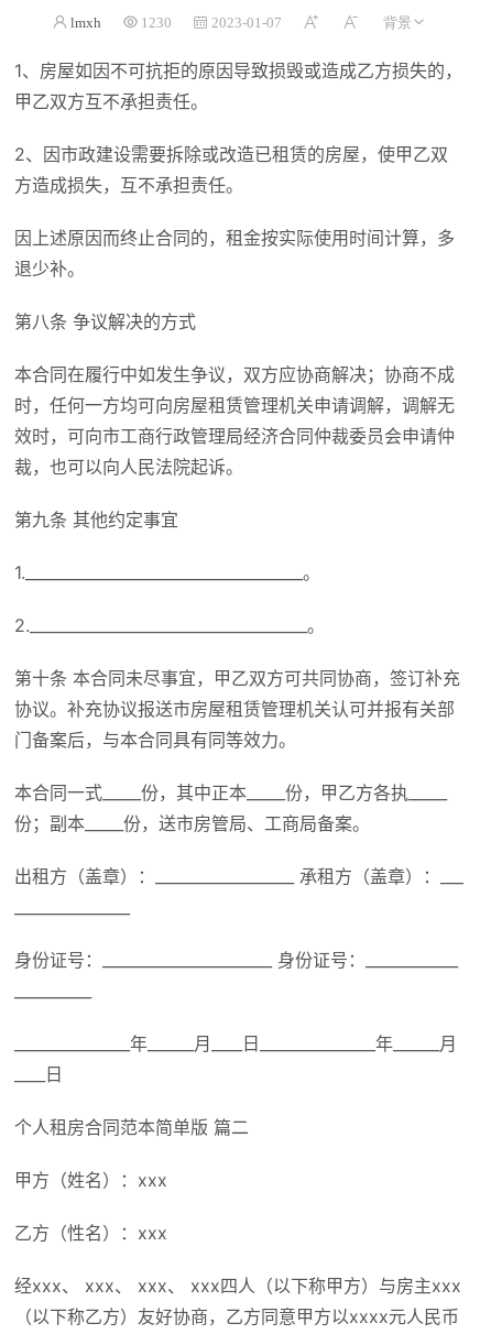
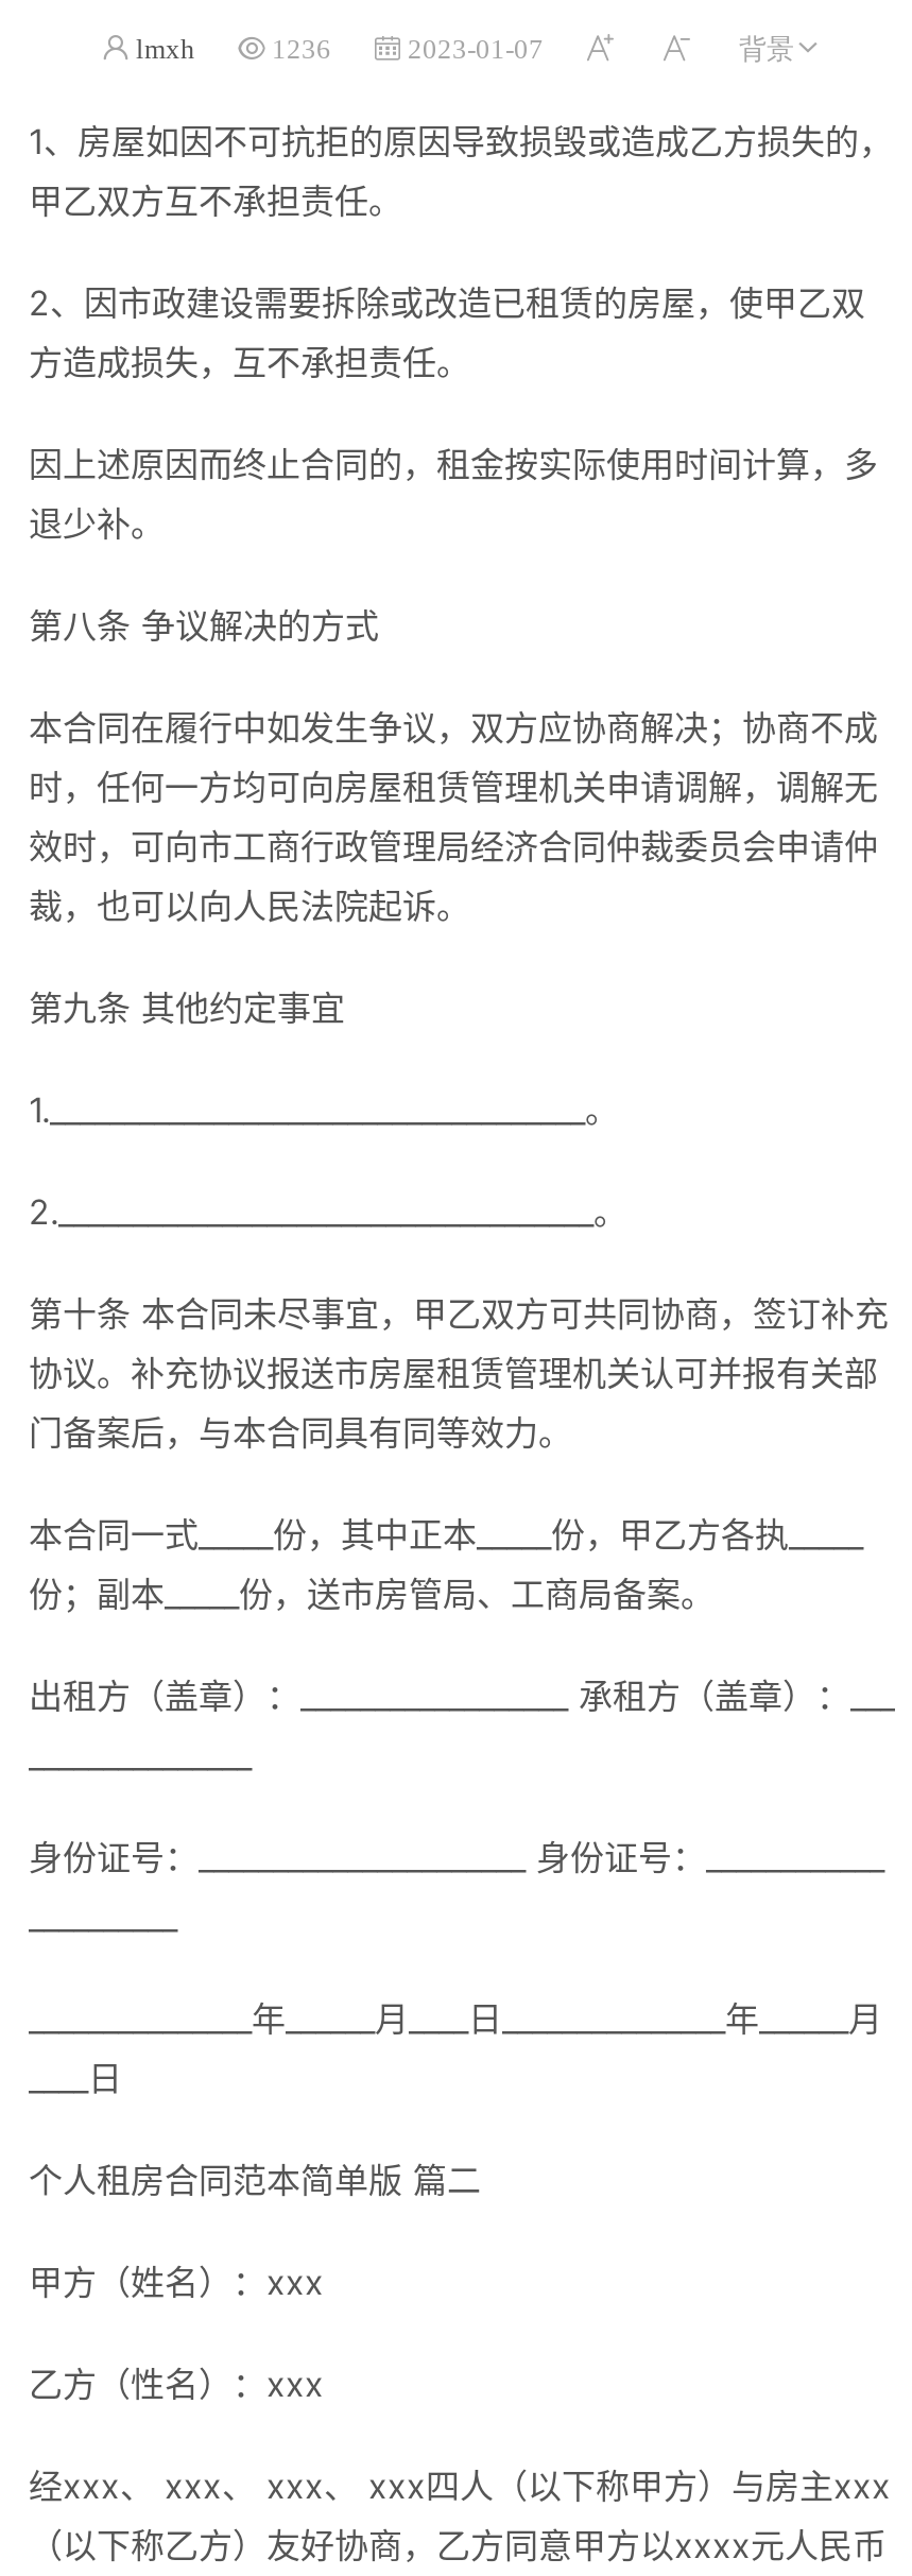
- 1230
+ 1236
